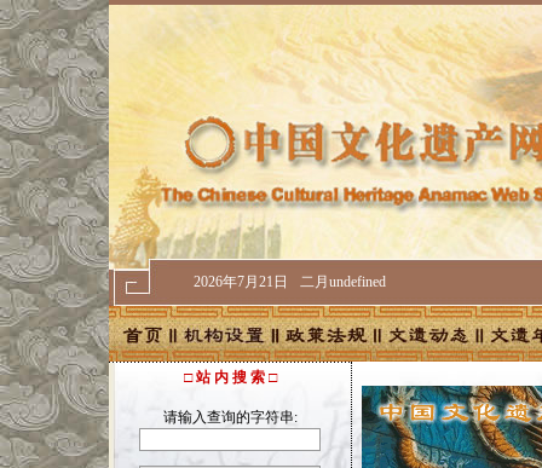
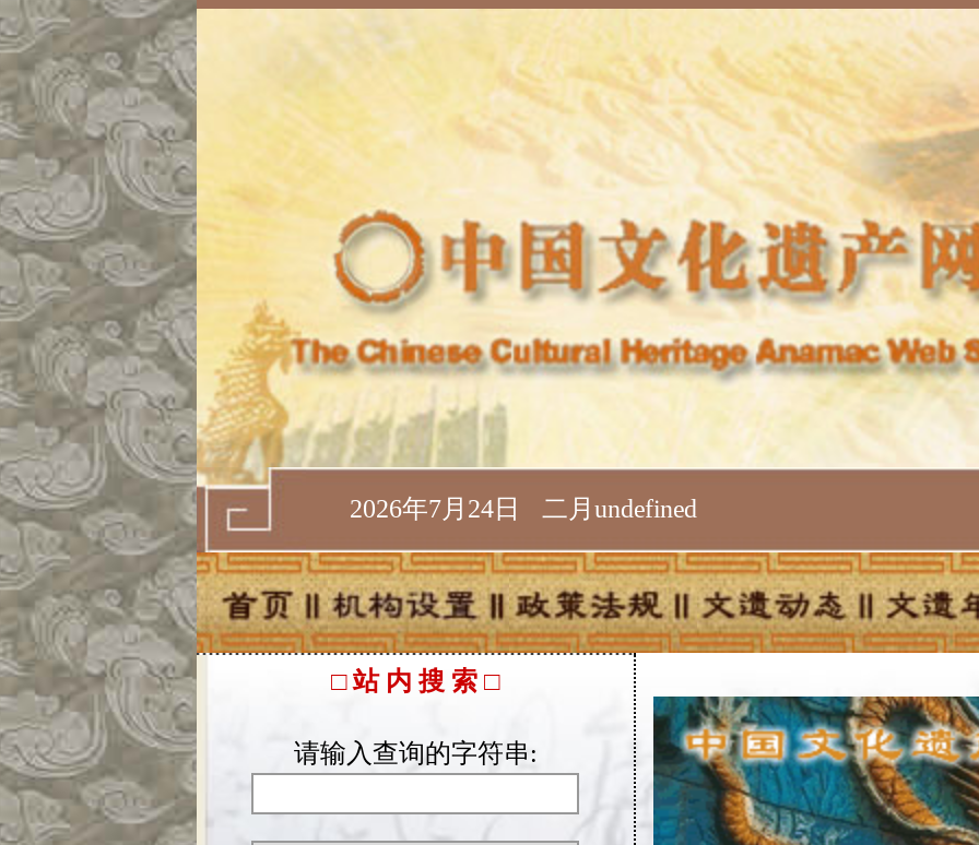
- 2026年7月21日 二月undefined
+ 2026年7月24日 二月undefined
